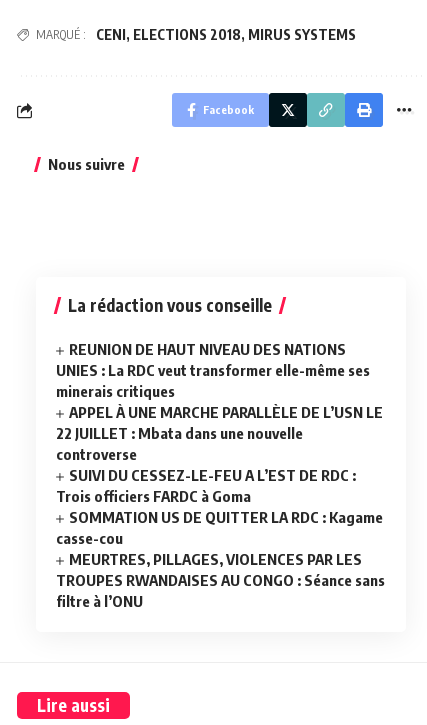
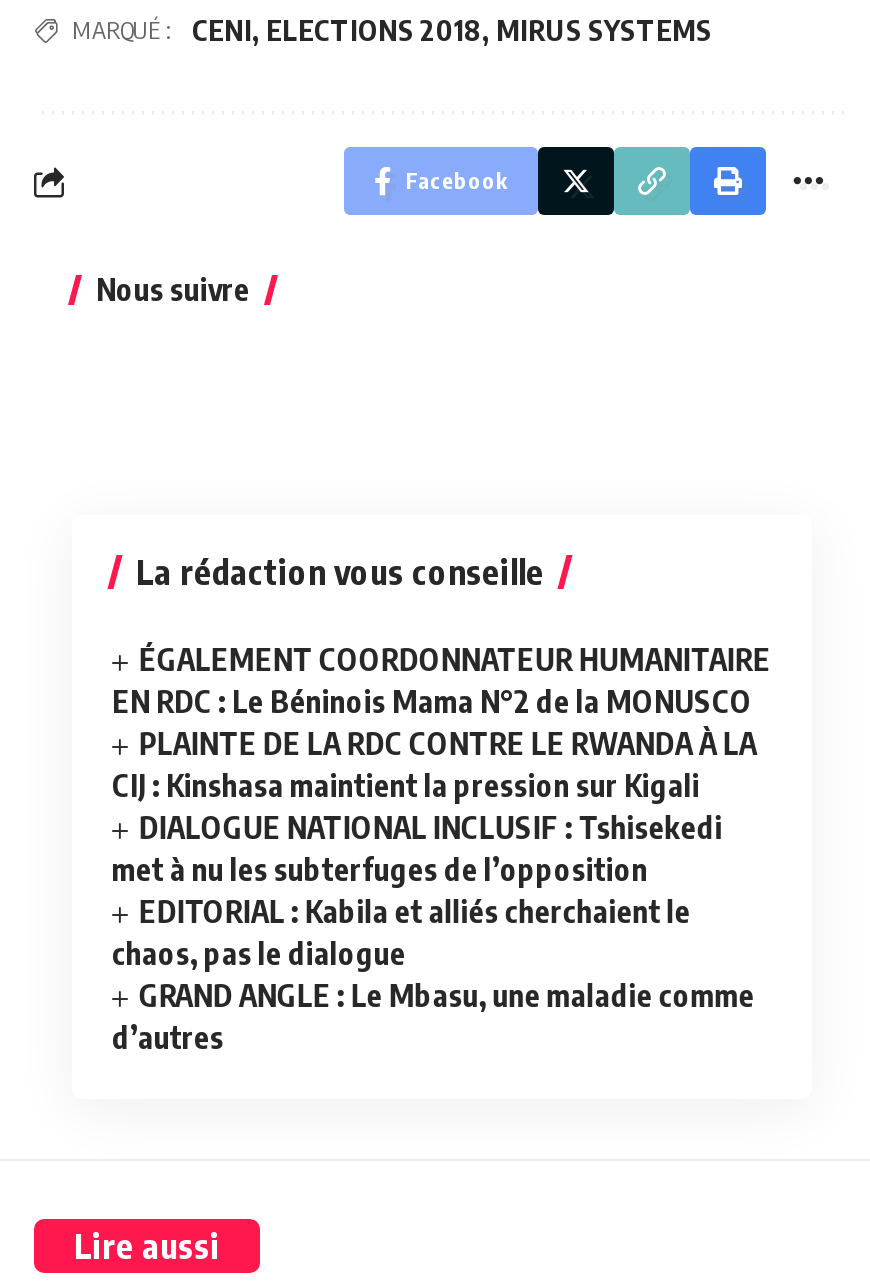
- REUNION DE HAUT NIVEAU DES NATIONS
- UNIES : La RDC veut transformer elle-même ses
- minerais critiques
- APPEL À UNE MARCHE PARALLÈLE DE L’USN LE
- 22 JUILLET : Mbata dans une nouvelle
- controverse
- SUIVI DU CESSEZ-LE-FEU A L’EST DE RDC :
- Trois officiers FARDC à Goma
- SOMMATION US DE QUITTER LA RDC : Kagame
- casse-cou
- MEURTRES, PILLAGES, VIOLENCES PAR LES
- TROUPES RWANDAISES AU CONGO : Séance sans
- filtre à l’ONU
+ ÉGALEMENT COORDONNATEUR HUMANITAIRE
+ EN RDC : Le Béninois Mama N°2 de la MONUSCO
+ PLAINTE DE LA RDC CONTRE LE RWANDA À LA
+ CIJ : Kinshasa maintient la pression sur Kigali
+ DIALOGUE NATIONAL INCLUSIF : Tshisekedi
+ met à nu les subterfuges de l’opposition
+ EDITORIAL : Kabila et alliés cherchaient le
+ chaos, pas le dialogue
+ GRAND ANGLE : Le Mbasu, une maladie comme
+ d’autres
